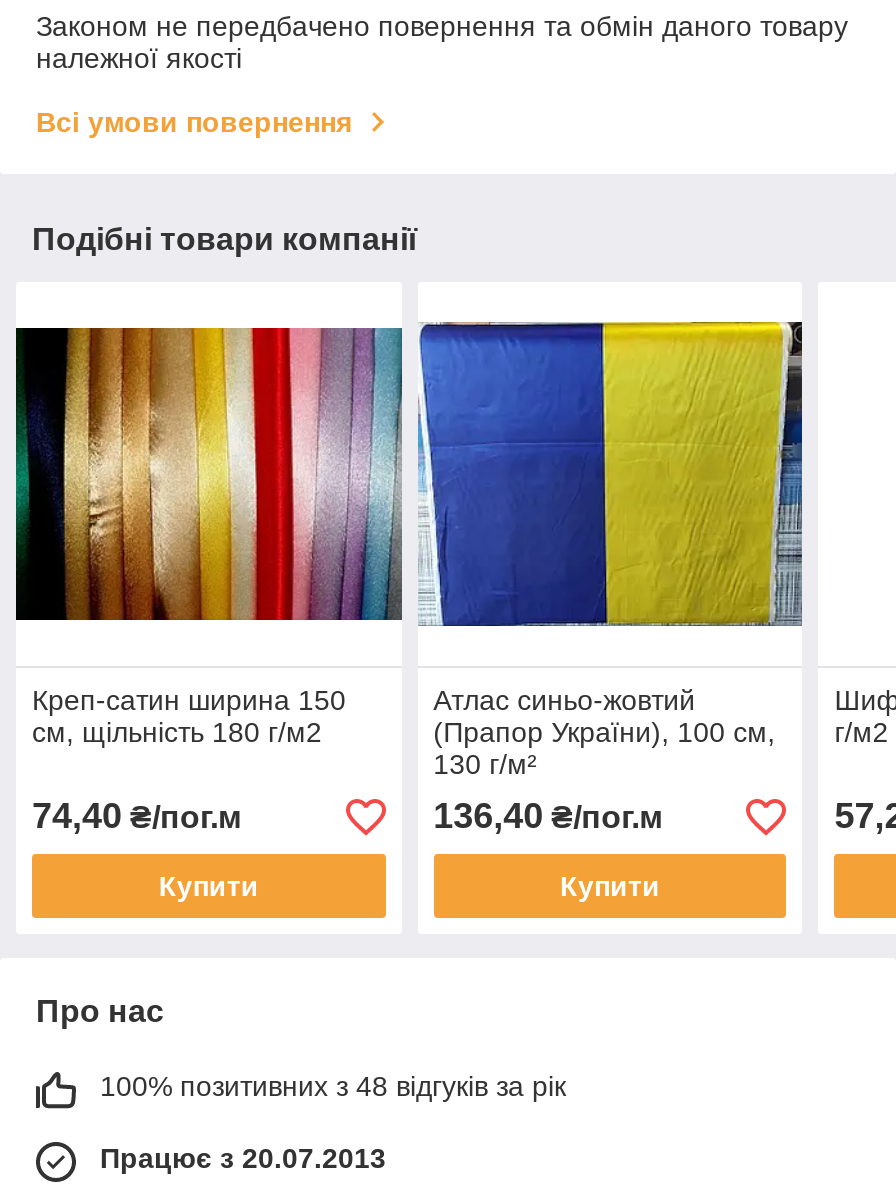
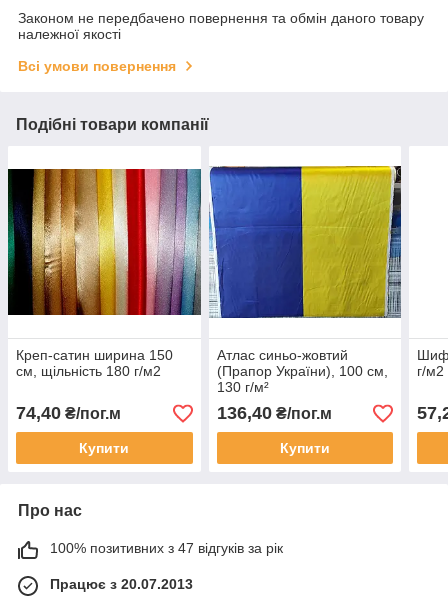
- 100% позитивних з 48 відгуків за рік
+ 100% позитивних з 47 відгуків за рік
